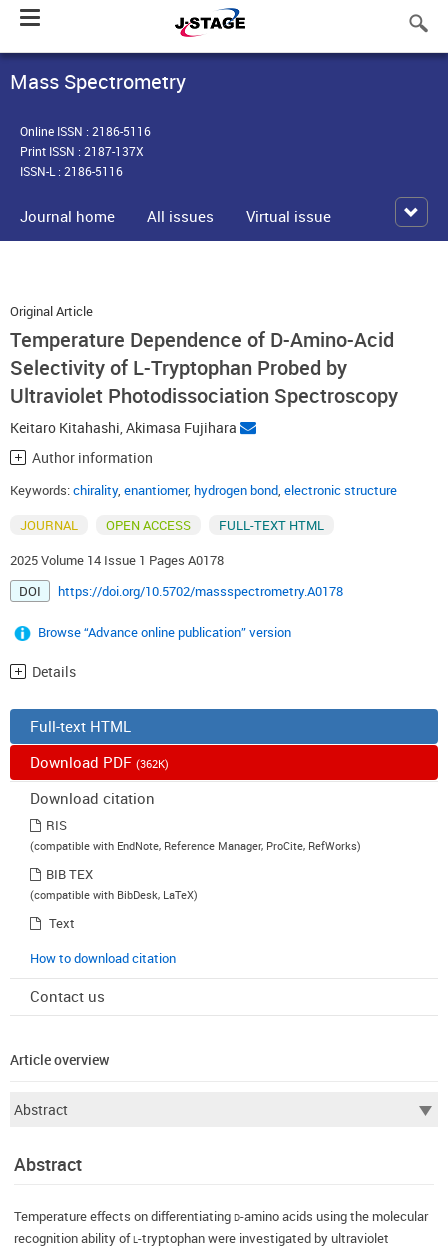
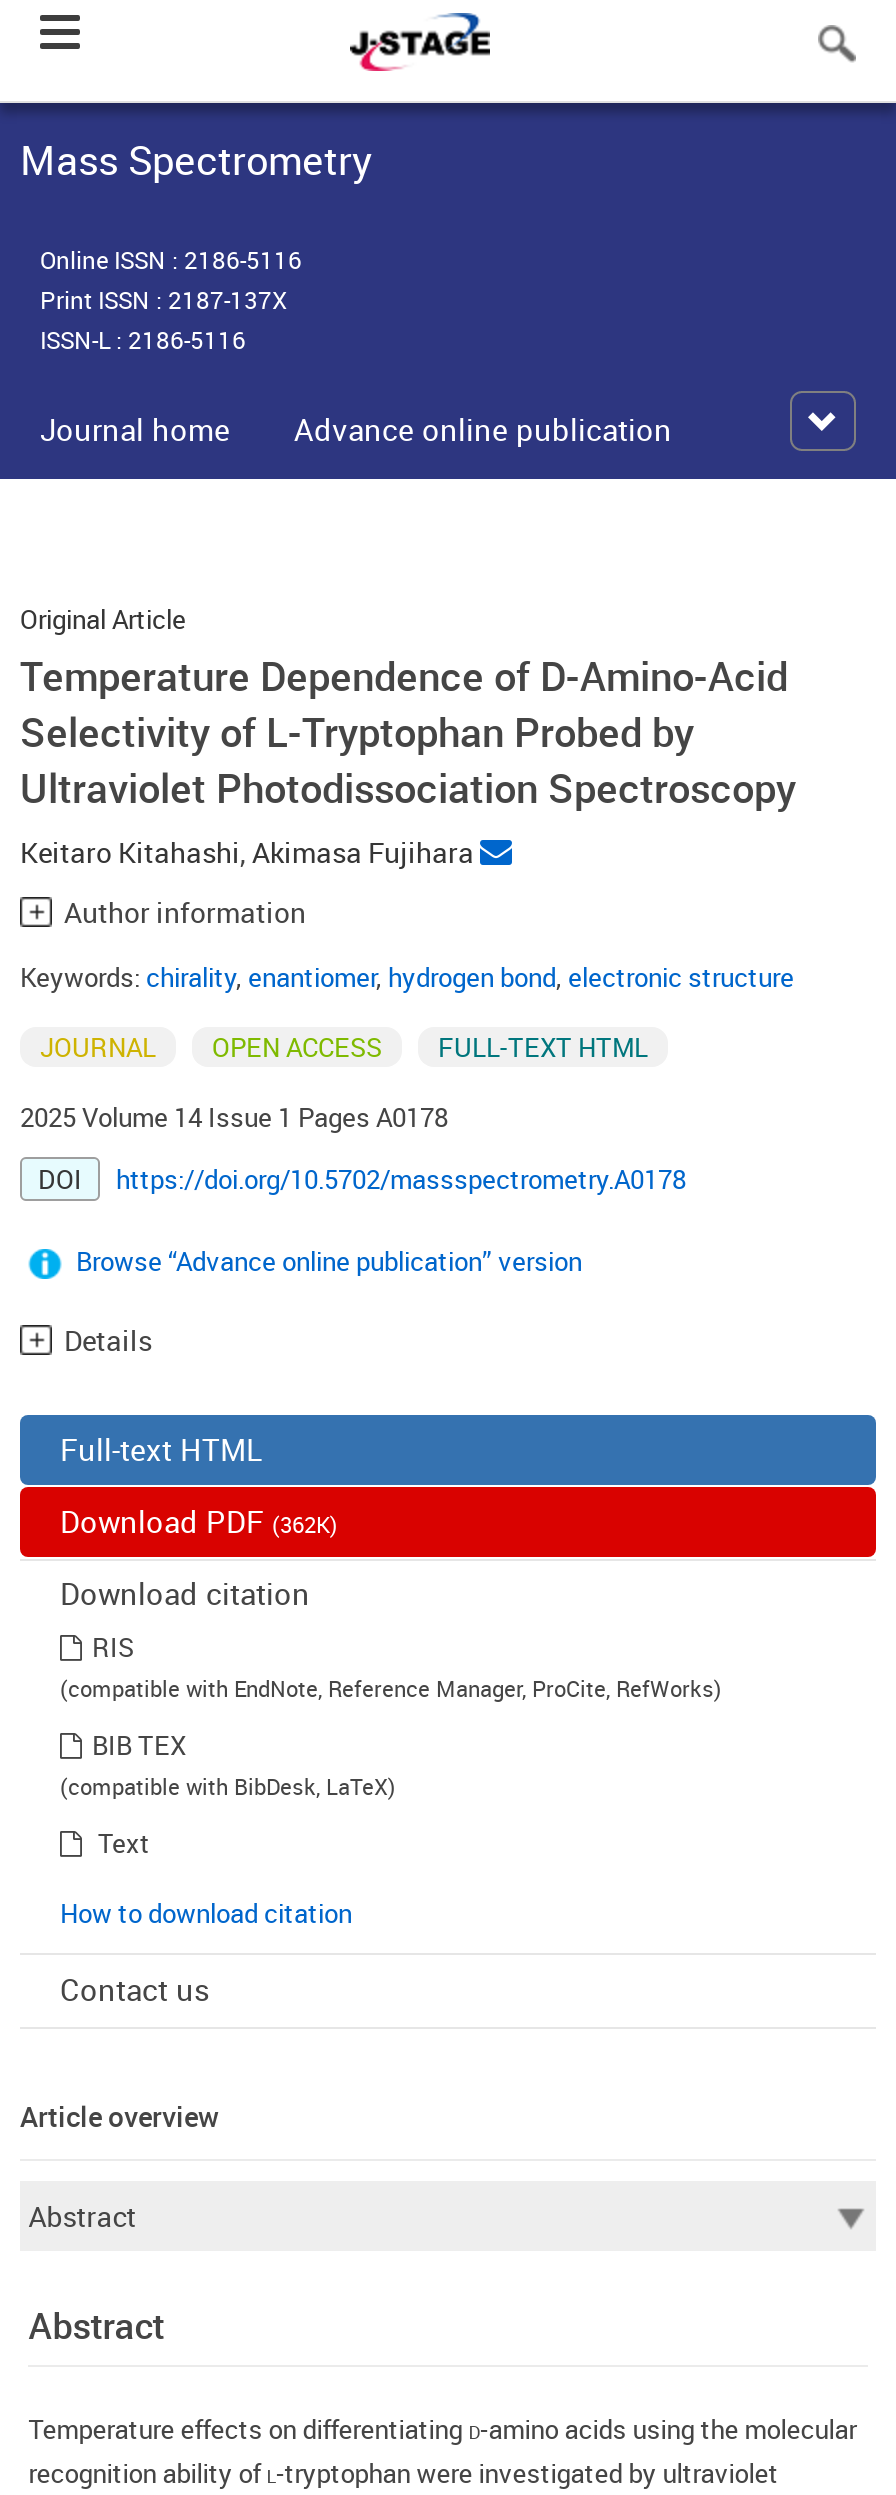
- All issues
- Virtual issue
+ Advance online publication
